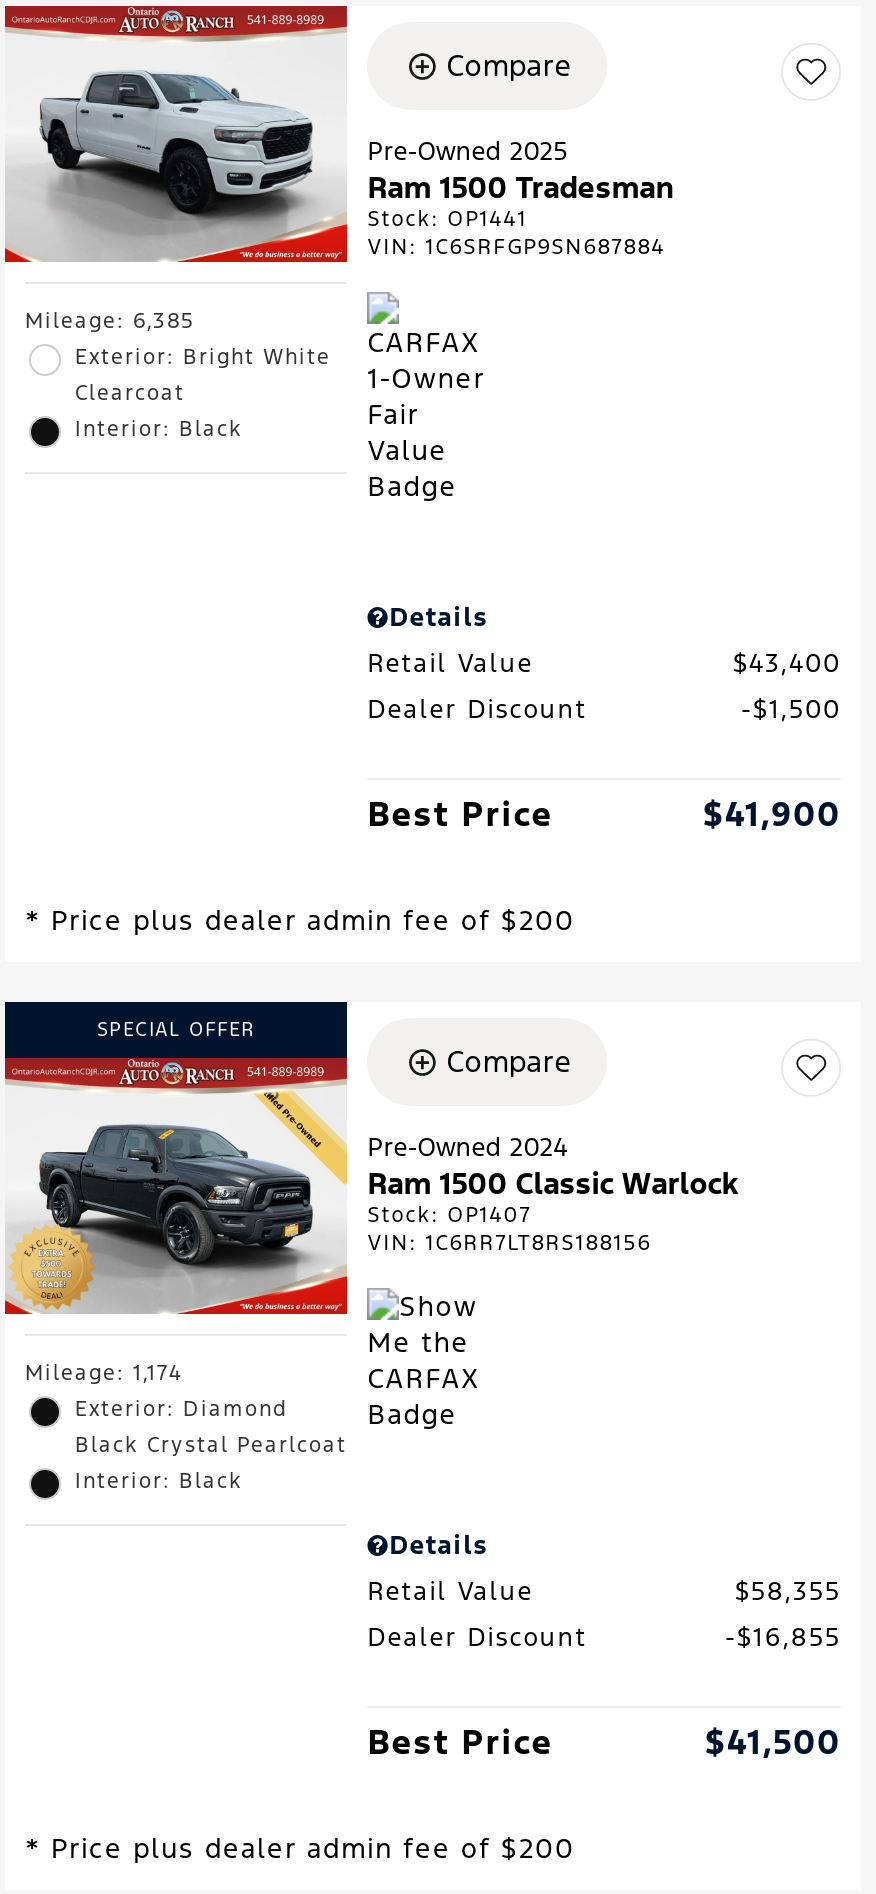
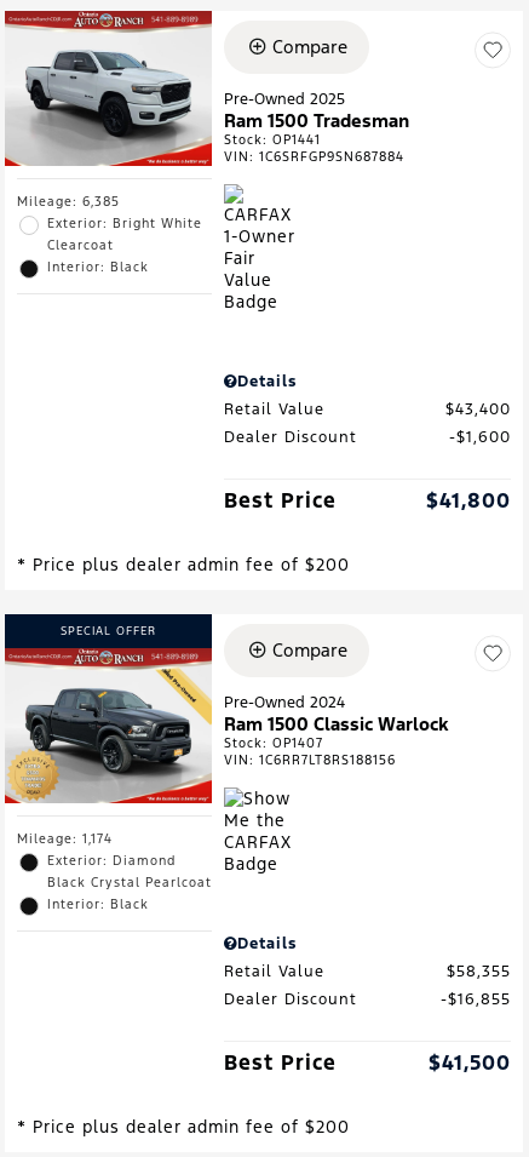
- $1,500
+ $1,600

- $41,900
+ $41,800
